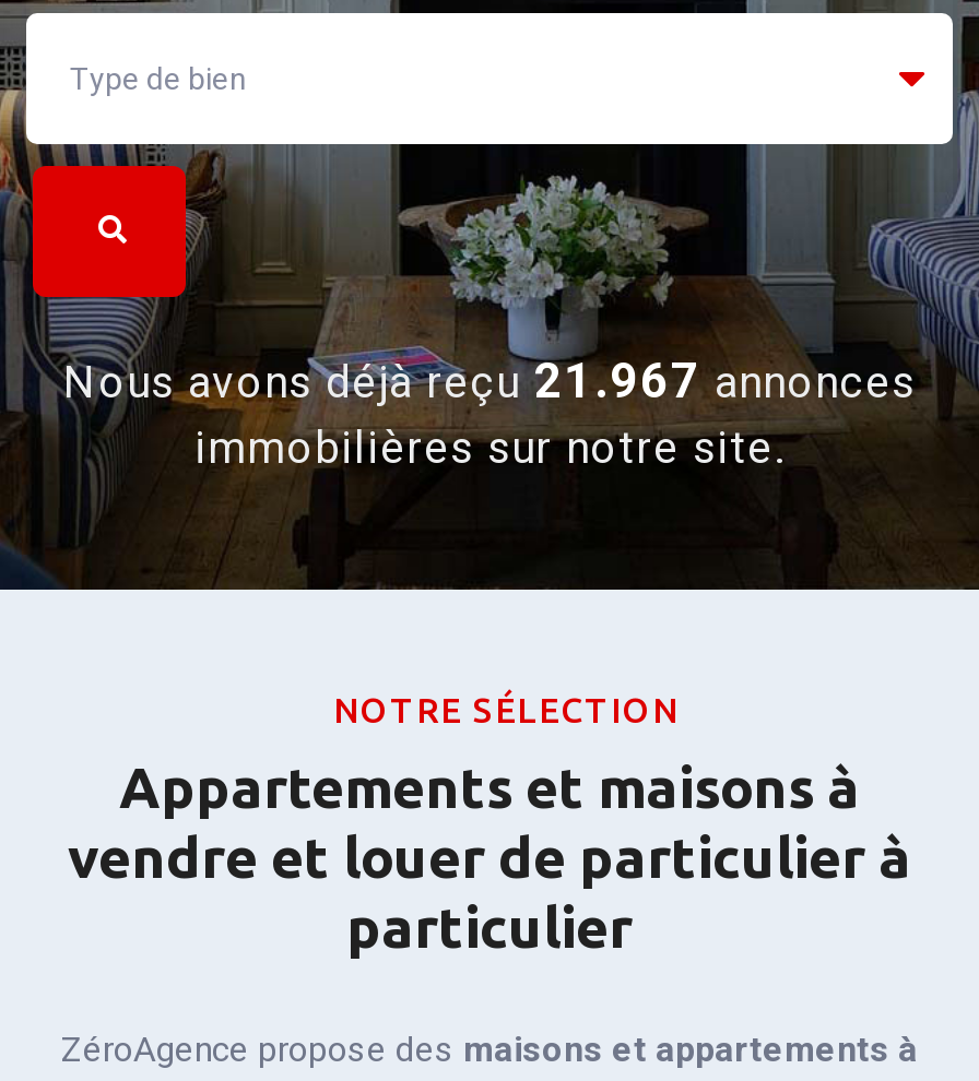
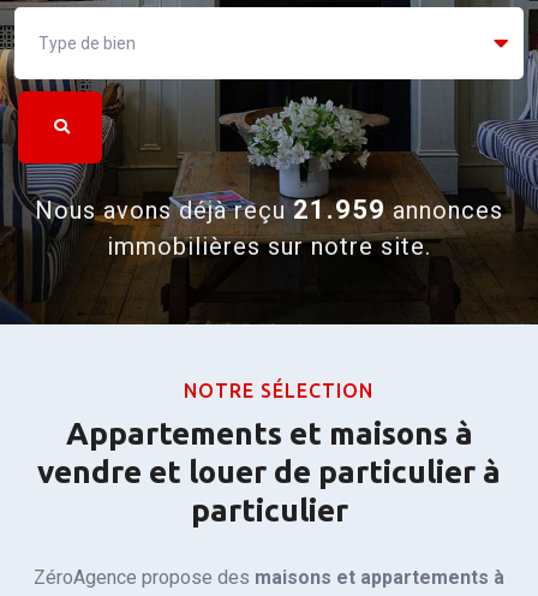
- Nous avons déjà reçu 21.967 annonces
+ Nous avons déjà reçu 21.959 annonces
